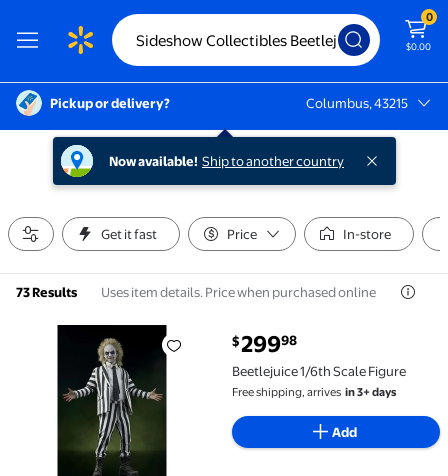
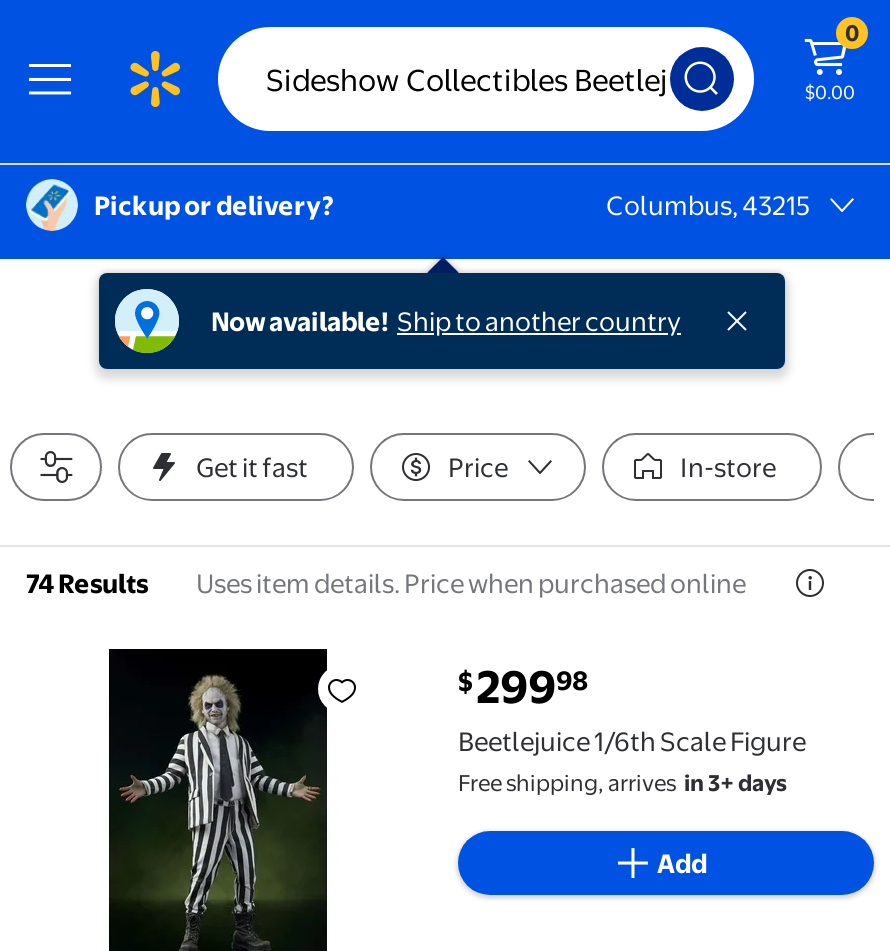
- 73 Results Uses item details. Price when purchased online
+ 74 Results Uses item details. Price when purchased online
